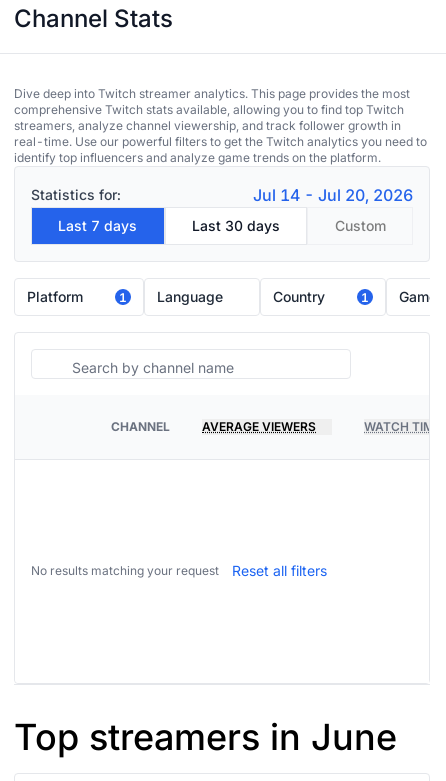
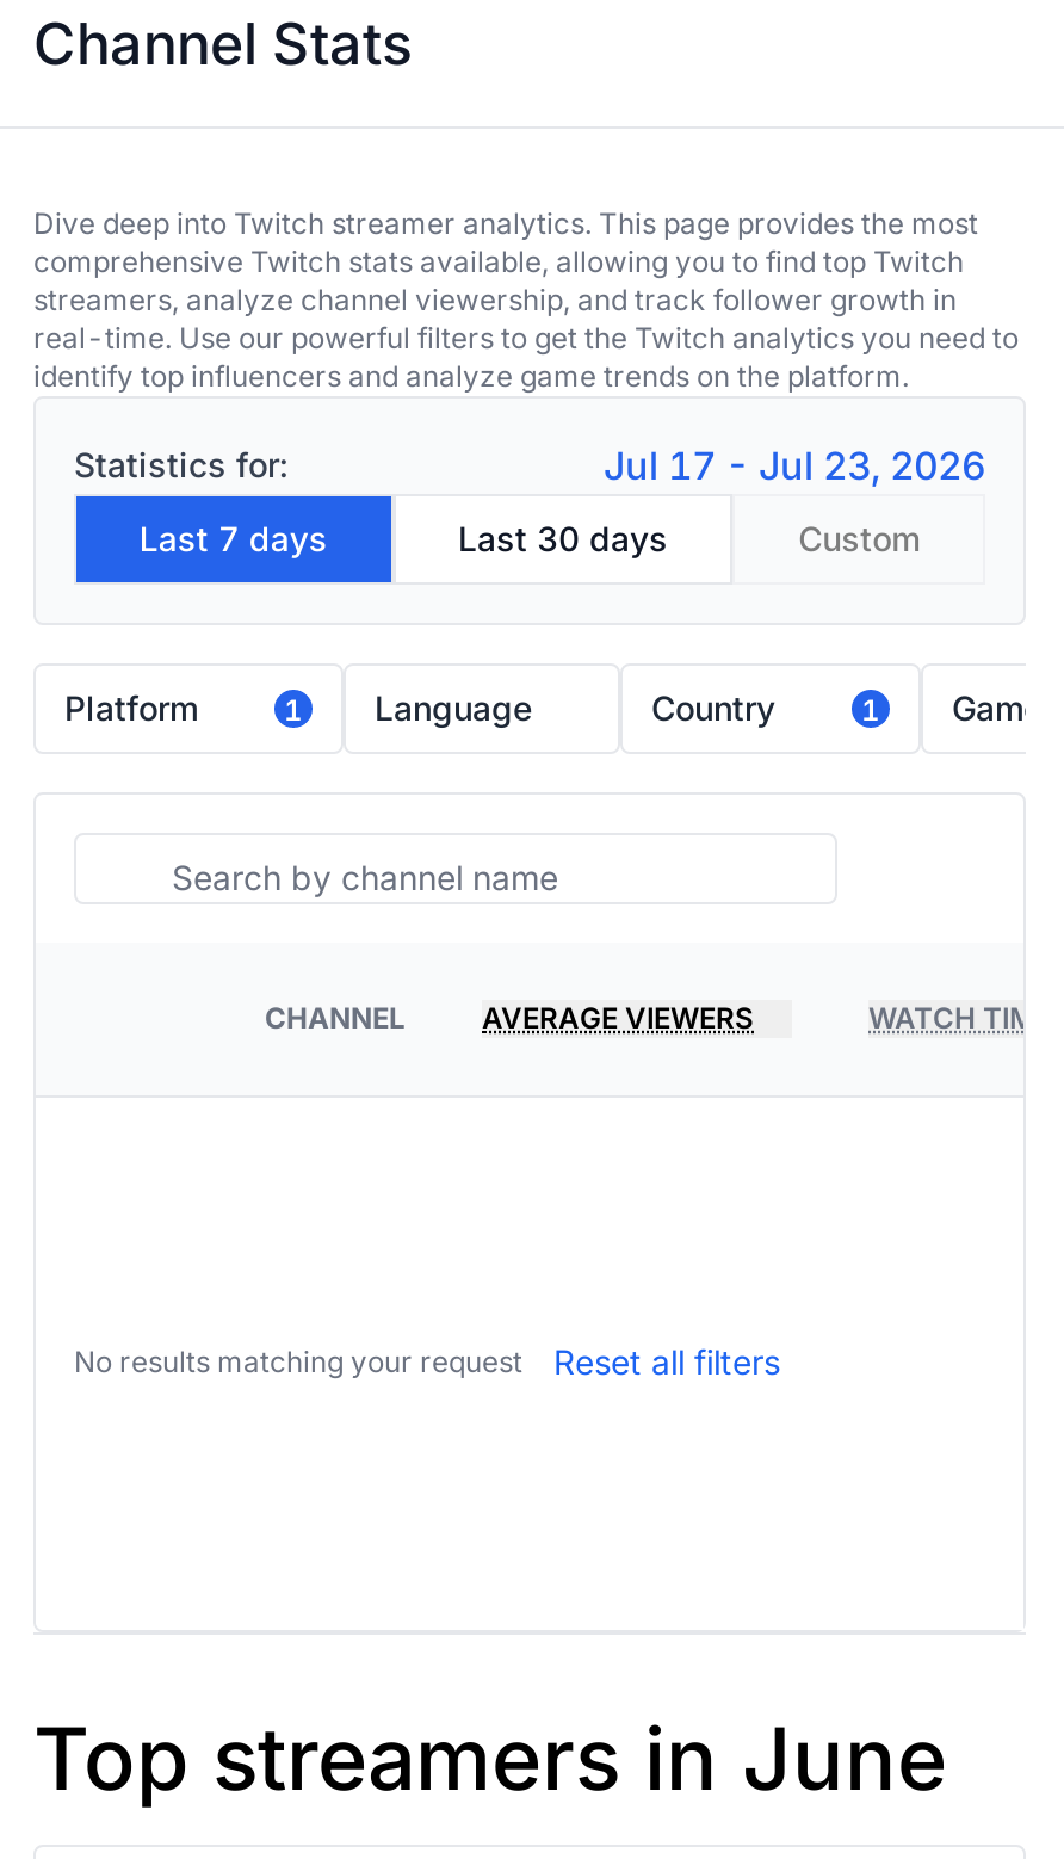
- Jul 14 - Jul 20, 2026
+ Jul 17 - Jul 23, 2026
